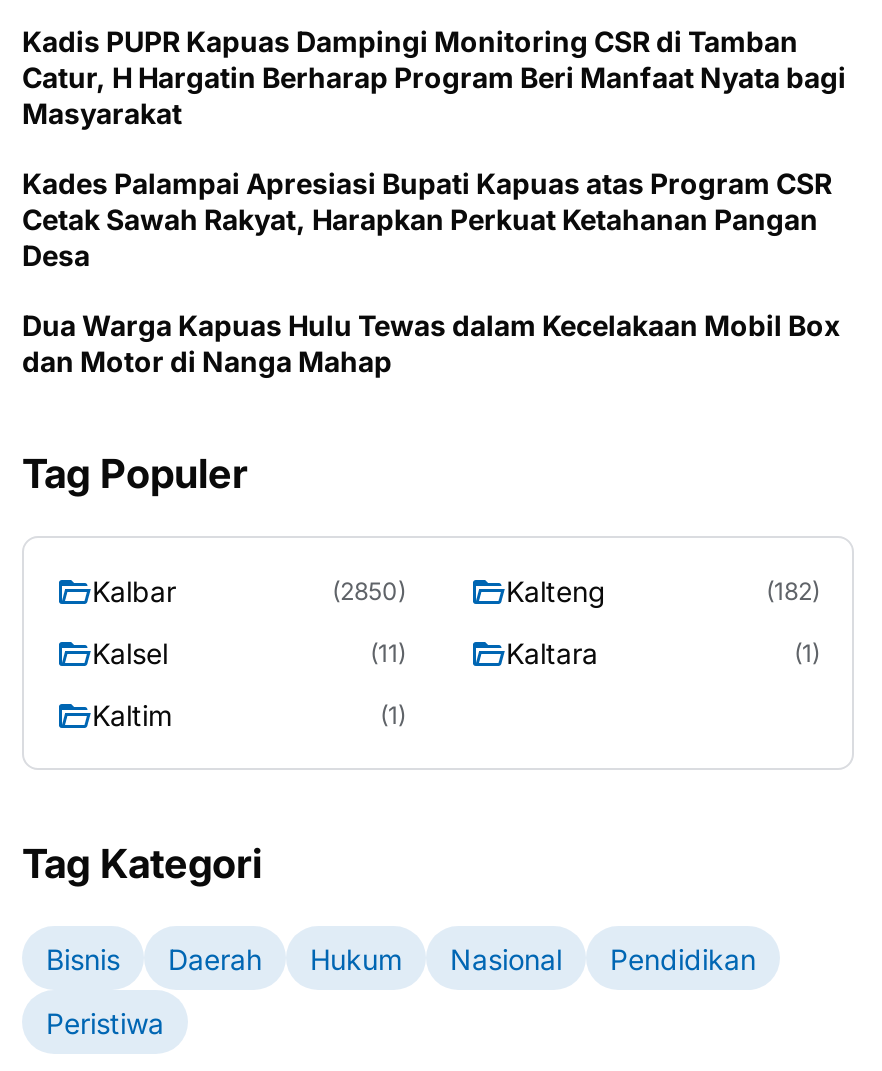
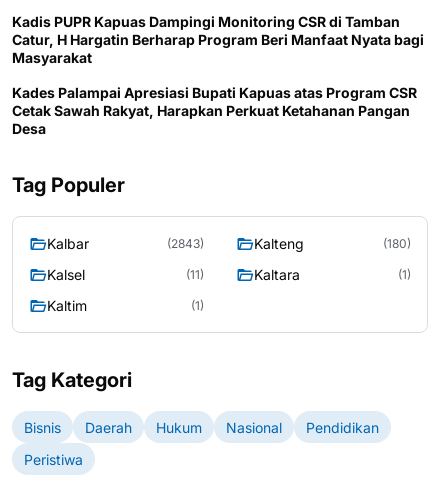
- Dua Warga Kapuas Hulu Tewas dalam Kecelakaan Mobil Box
- dan Motor di Nanga Mahap

- (2850)
+ (2843)

- (182)
+ (180)
